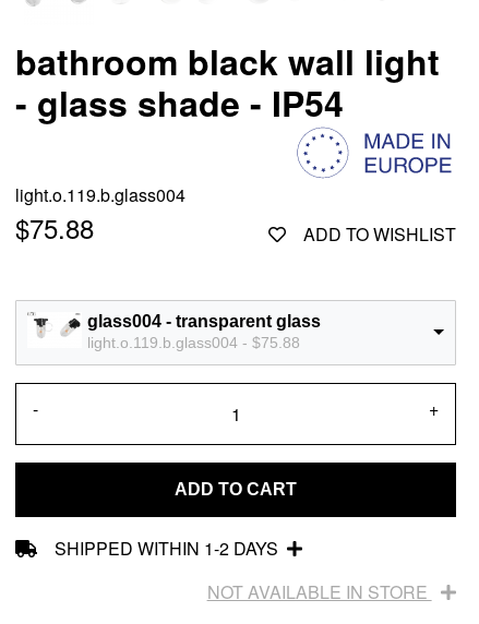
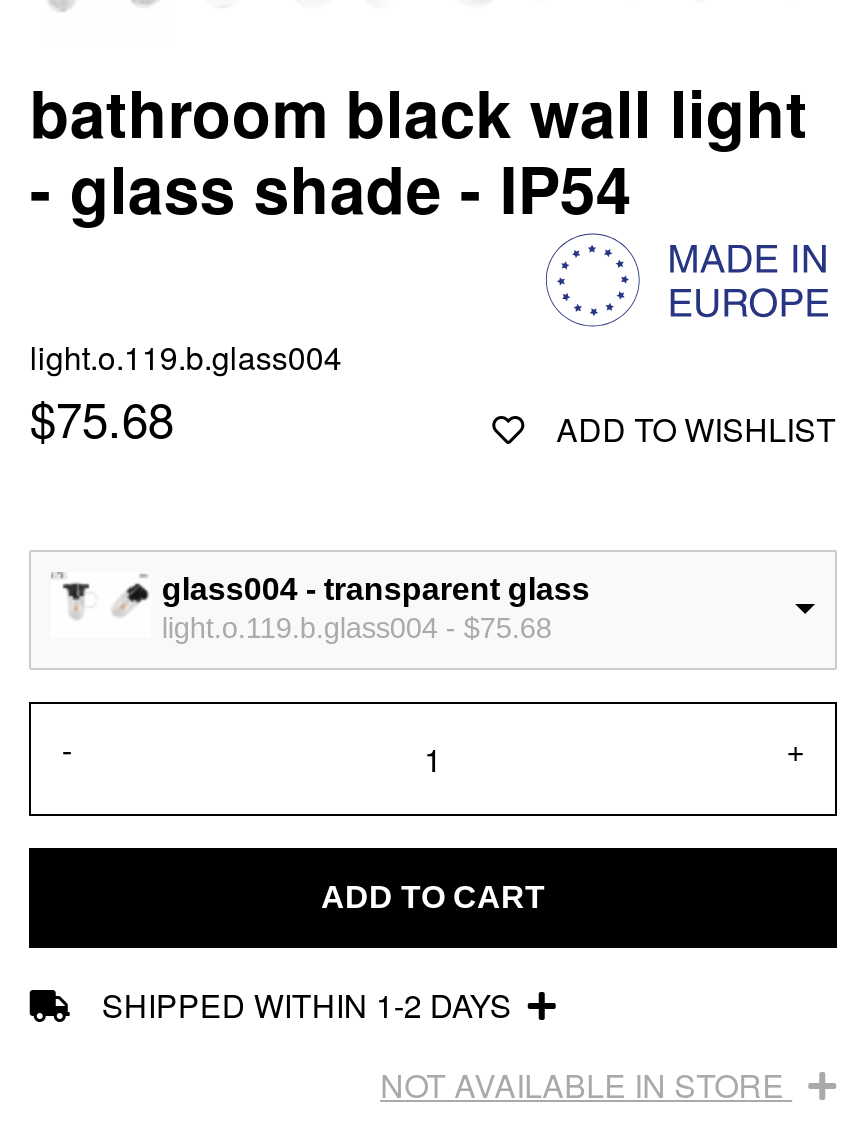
- $75.88
+ $75.68

- light.o.119.b.glass004 - $75.88
+ light.o.119.b.glass004 - $75.68
